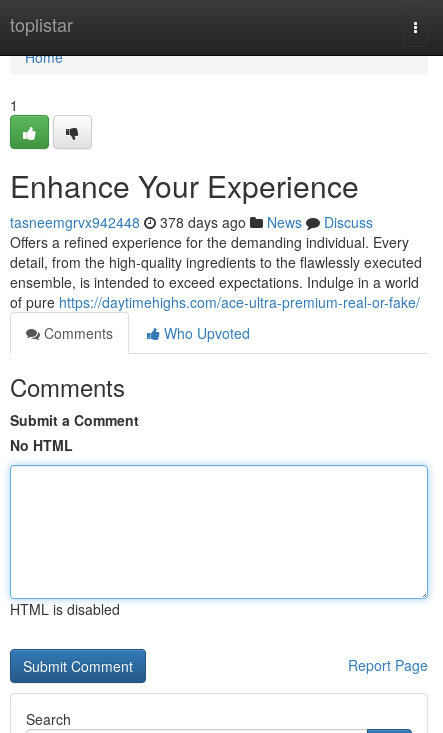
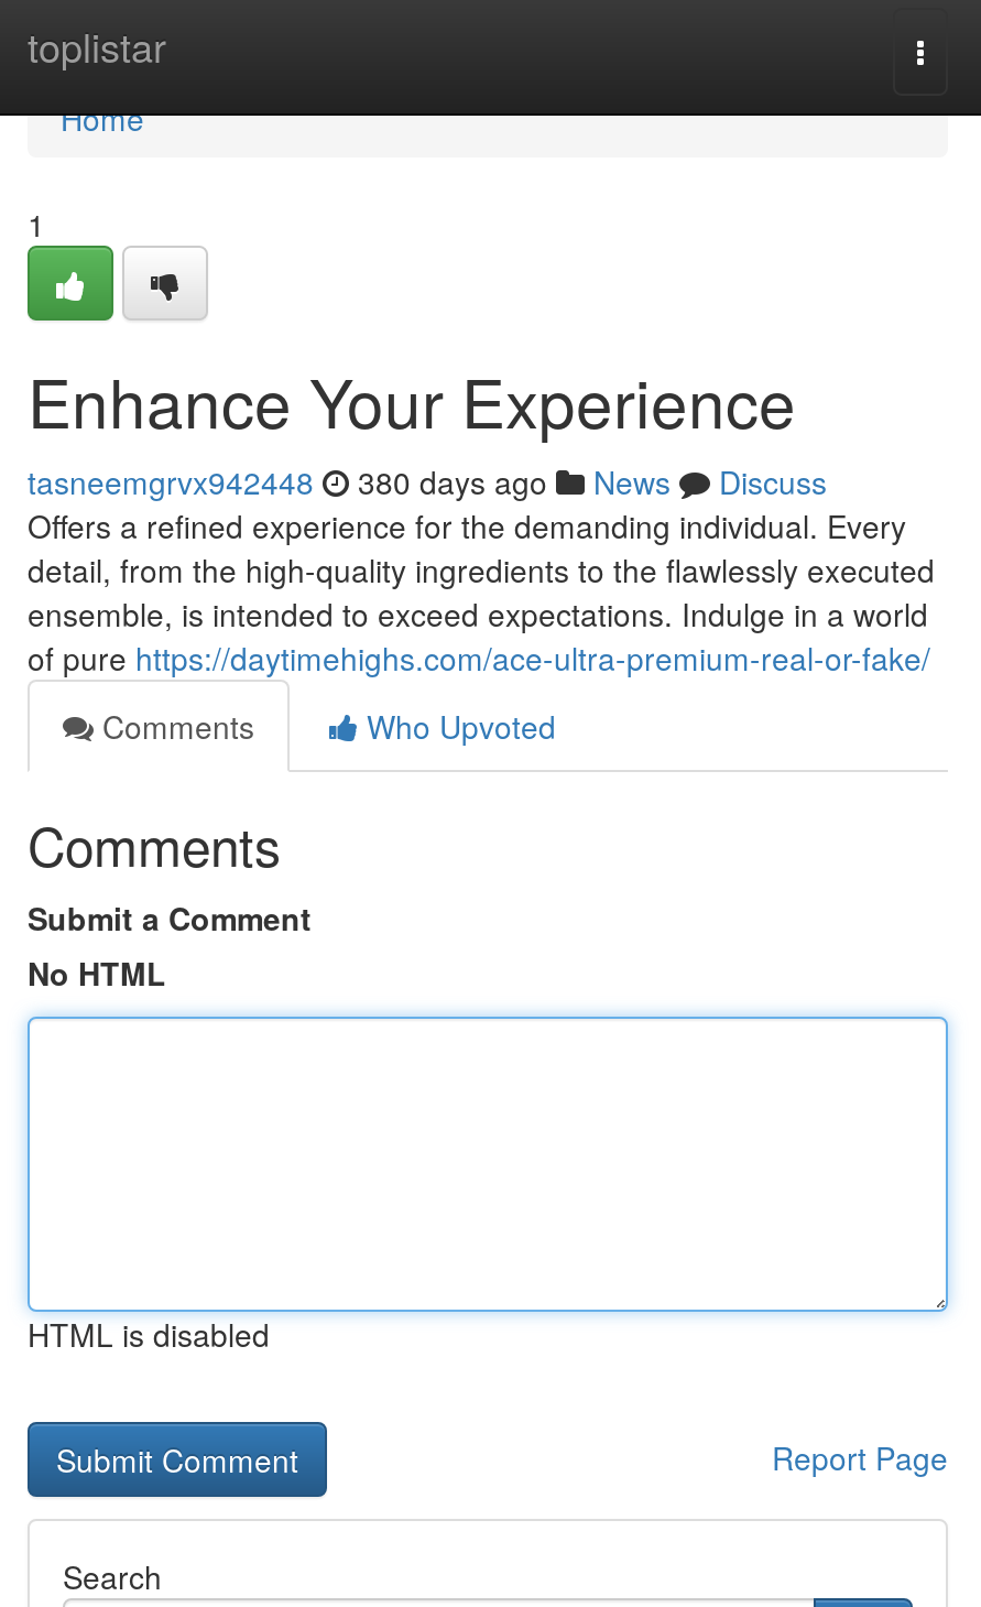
- tasneemgrvx942448 378 days ago News Discuss
+ tasneemgrvx942448 380 days ago News Discuss
